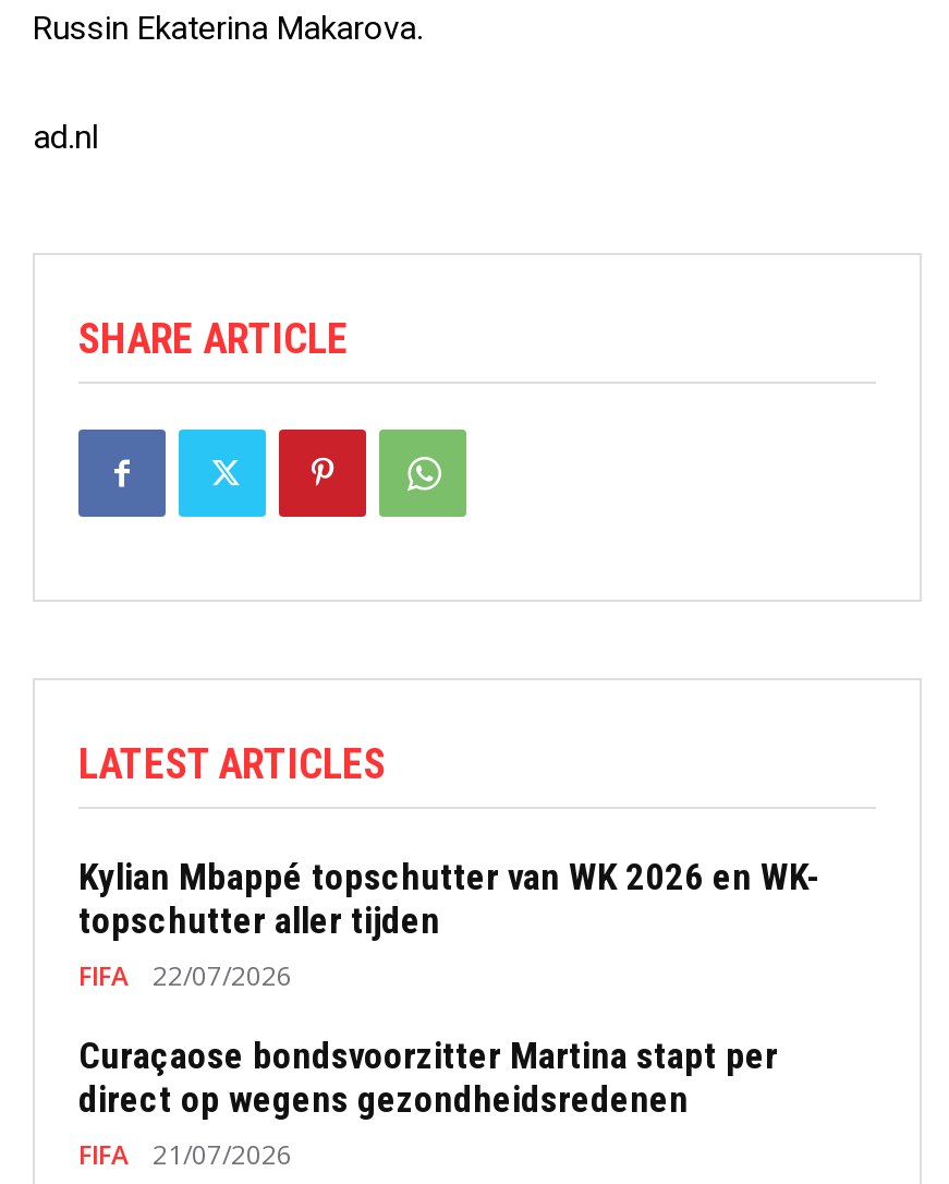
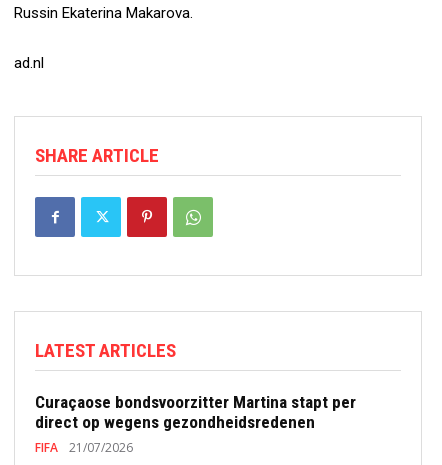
- Kylian Mbappé topschutter van WK 2026 en WK-
- topschutter aller tijden
- FIFA
- 22/07/2026
